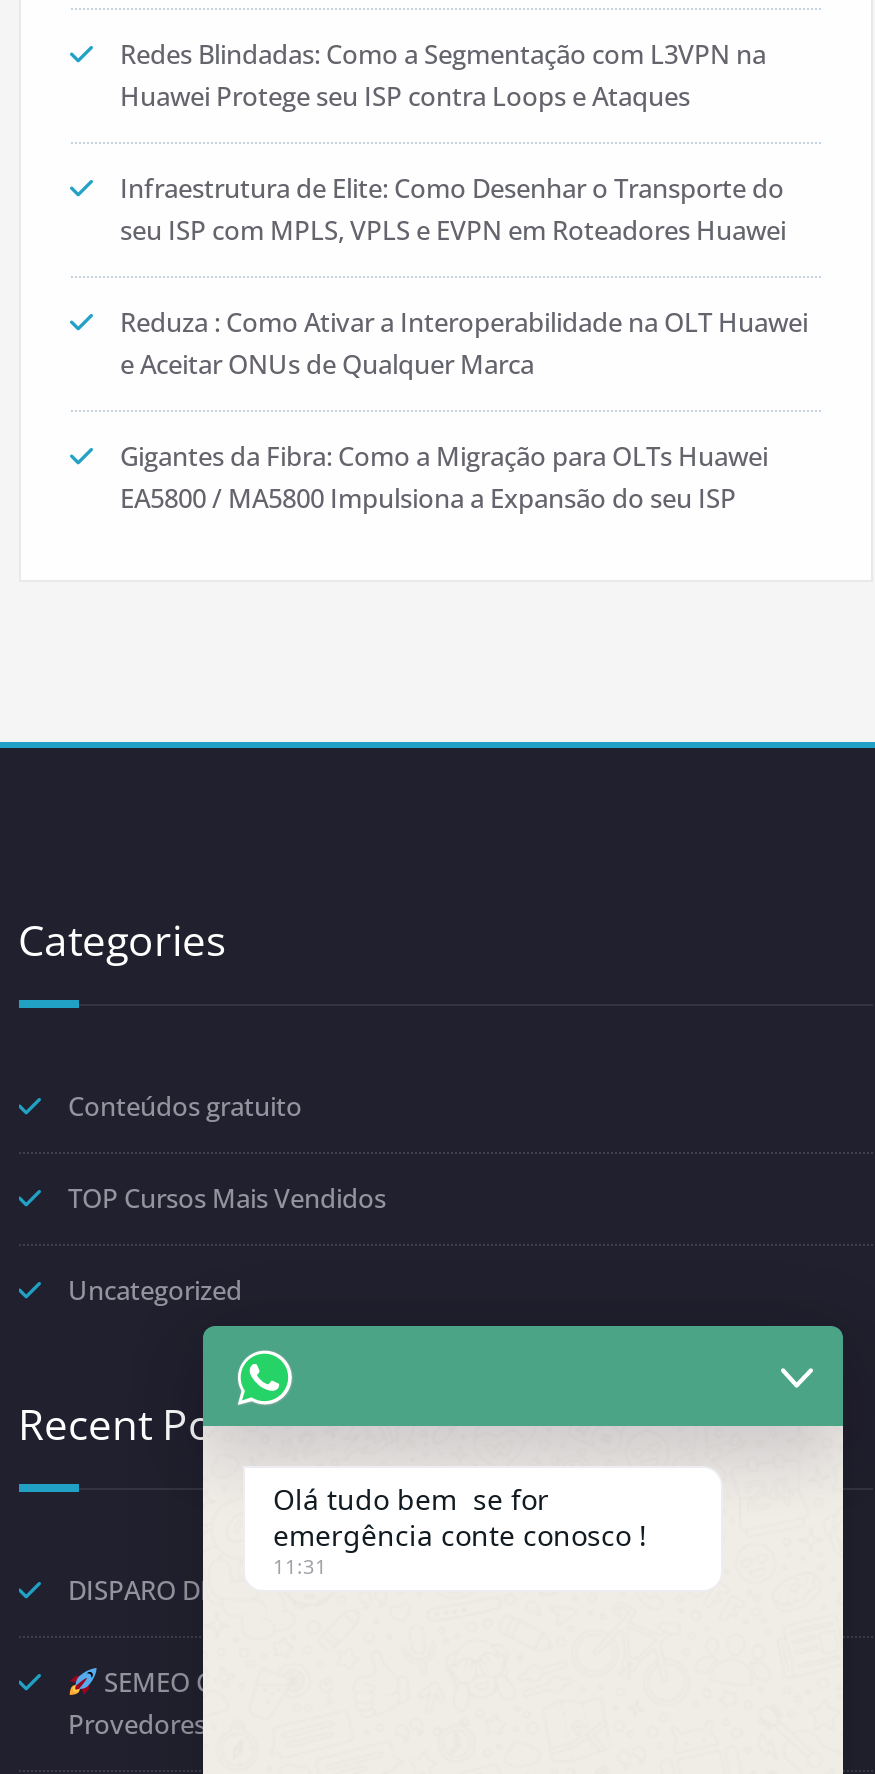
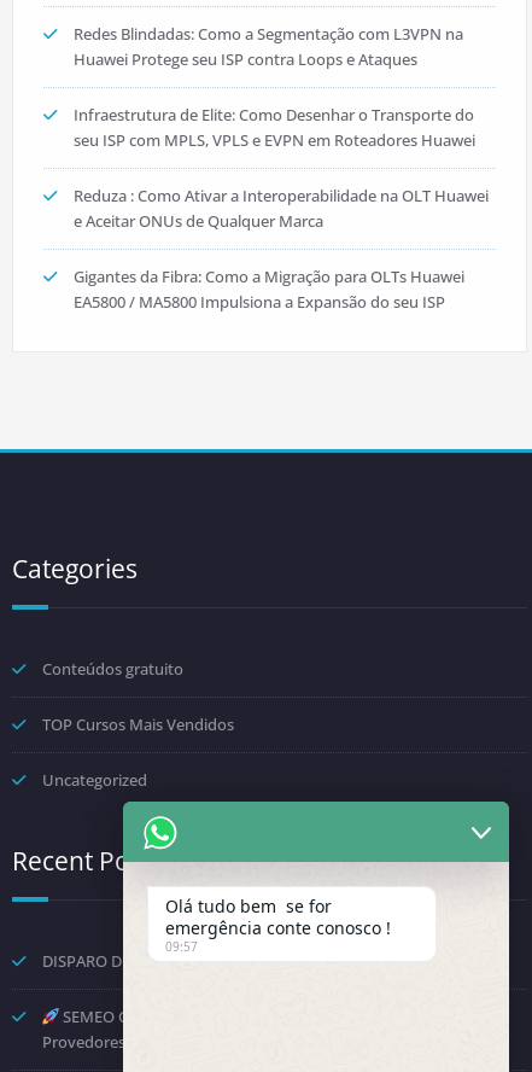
- 11:31
+ 09:57
